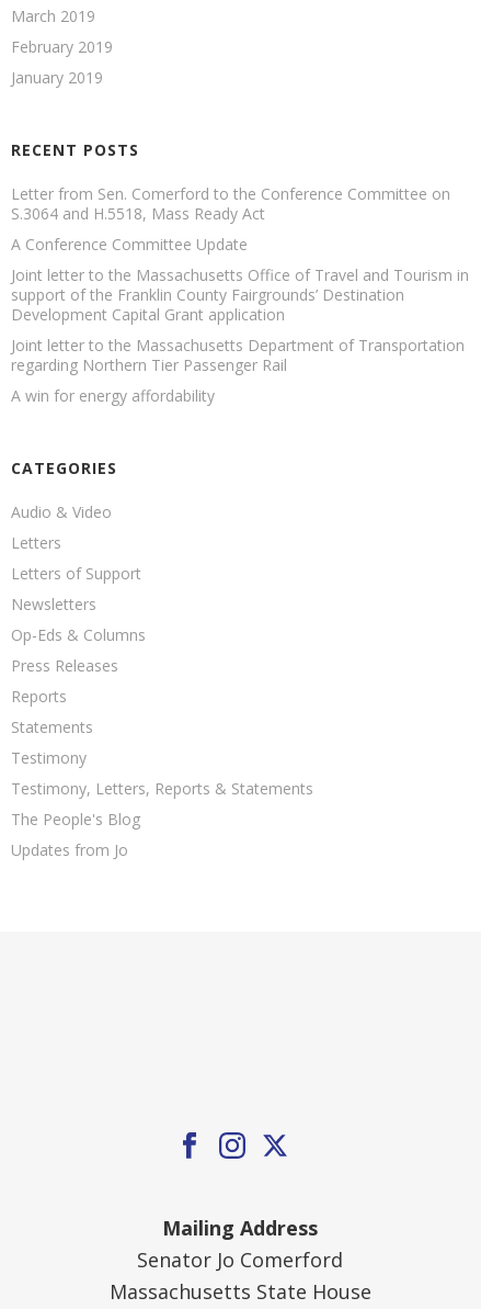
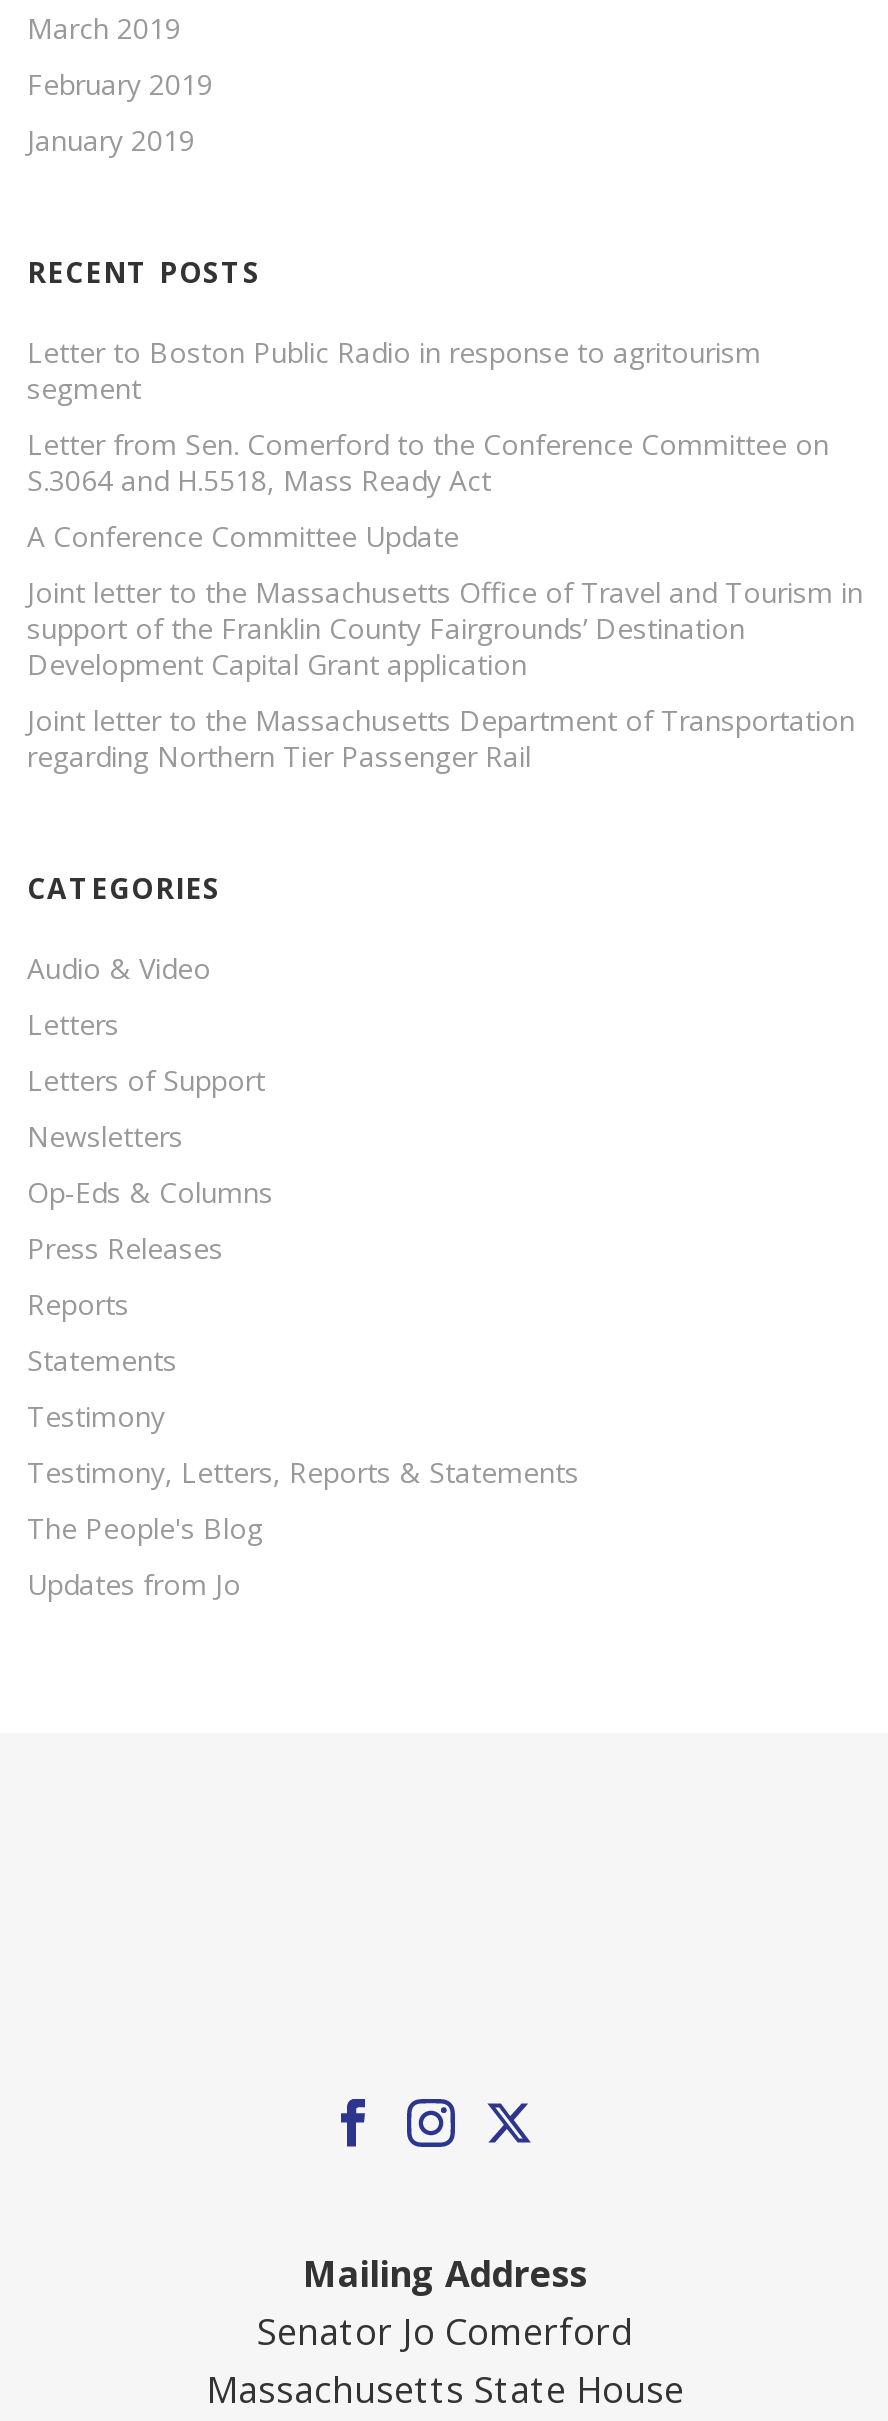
+ Letter to Boston Public Radio in response to agritourism
+ segment

moved down: Letter from Sen. Comerford to the Conference Committee on | S.3064 and H.5518, Mass Ready Act | A Conference Committee Update | Joint letter to the Massachusetts Office of Travel and Tourism in | support of the Franklin County Fairgrounds’ Destination | Development Capital Grant application | Joint letter to the Massachusetts Department of Transportation | regarding Northern Tier Passenger Rail

- A win for energy affordability
